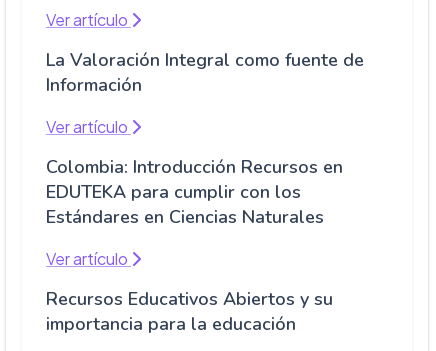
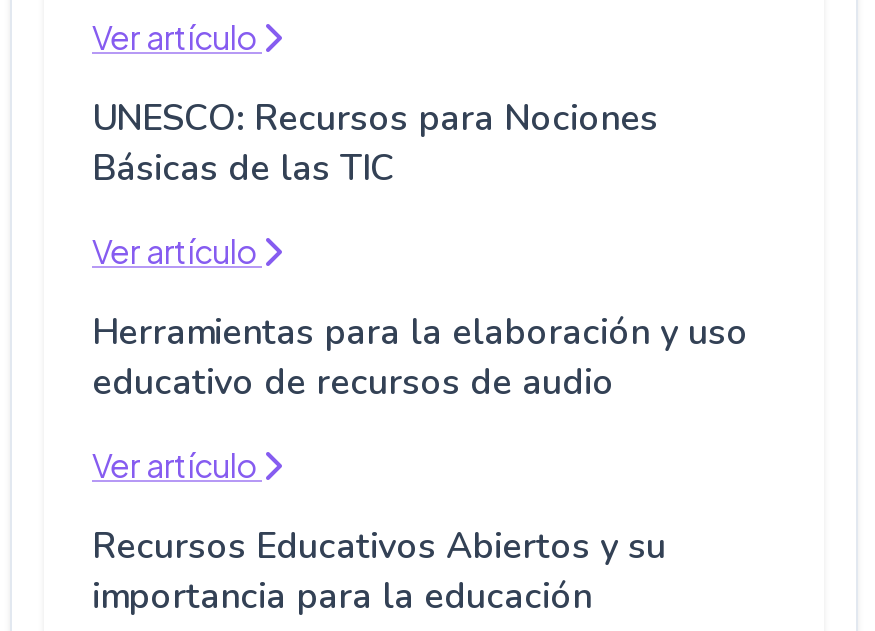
- La Valoración Integral como fuente de
- Información
+ UNESCO: Recursos para Nociones
+ Básicas de las TIC

- Colombia: Introducción Recursos en
- EDUTEKA para cumplir con los
- Estándares en Ciencias Naturales
+ Herramientas para la elaboración y uso
+ educativo de recursos de audio
